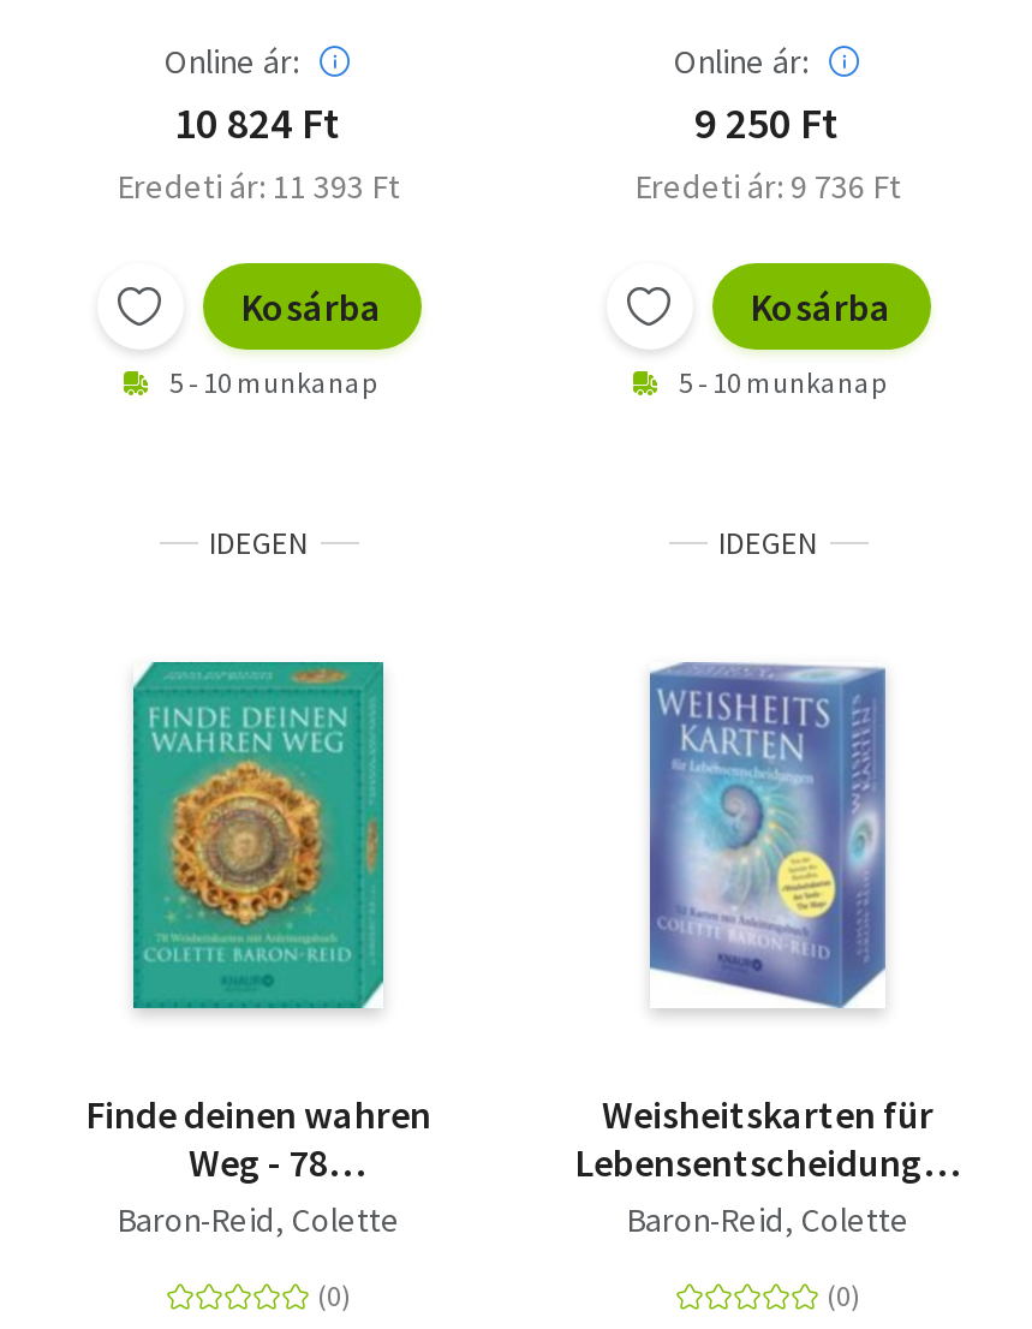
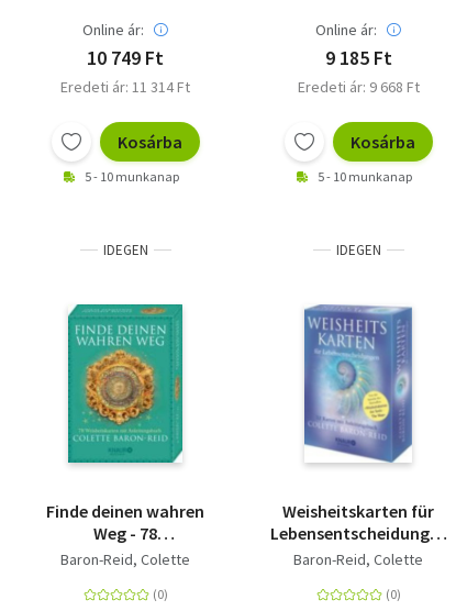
- 10 824 Ft
+ 10 749 Ft

- 9 250 Ft
+ 9 185 Ft

- Eredeti ár: 11 393 Ft
+ Eredeti ár: 11 314 Ft

- Eredeti ár: 9 736 Ft
+ Eredeti ár: 9 668 Ft
